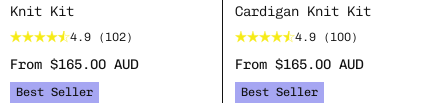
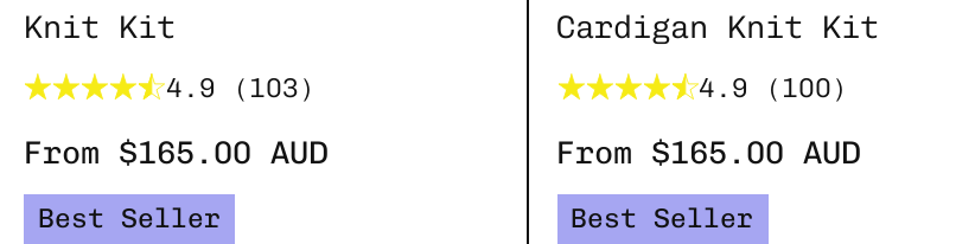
- 4.9 (102)
+ 4.9 (103)
